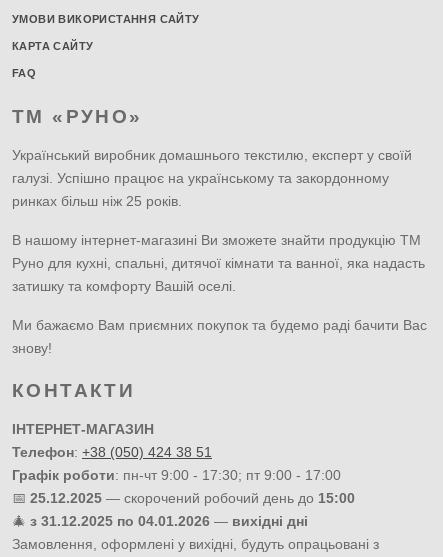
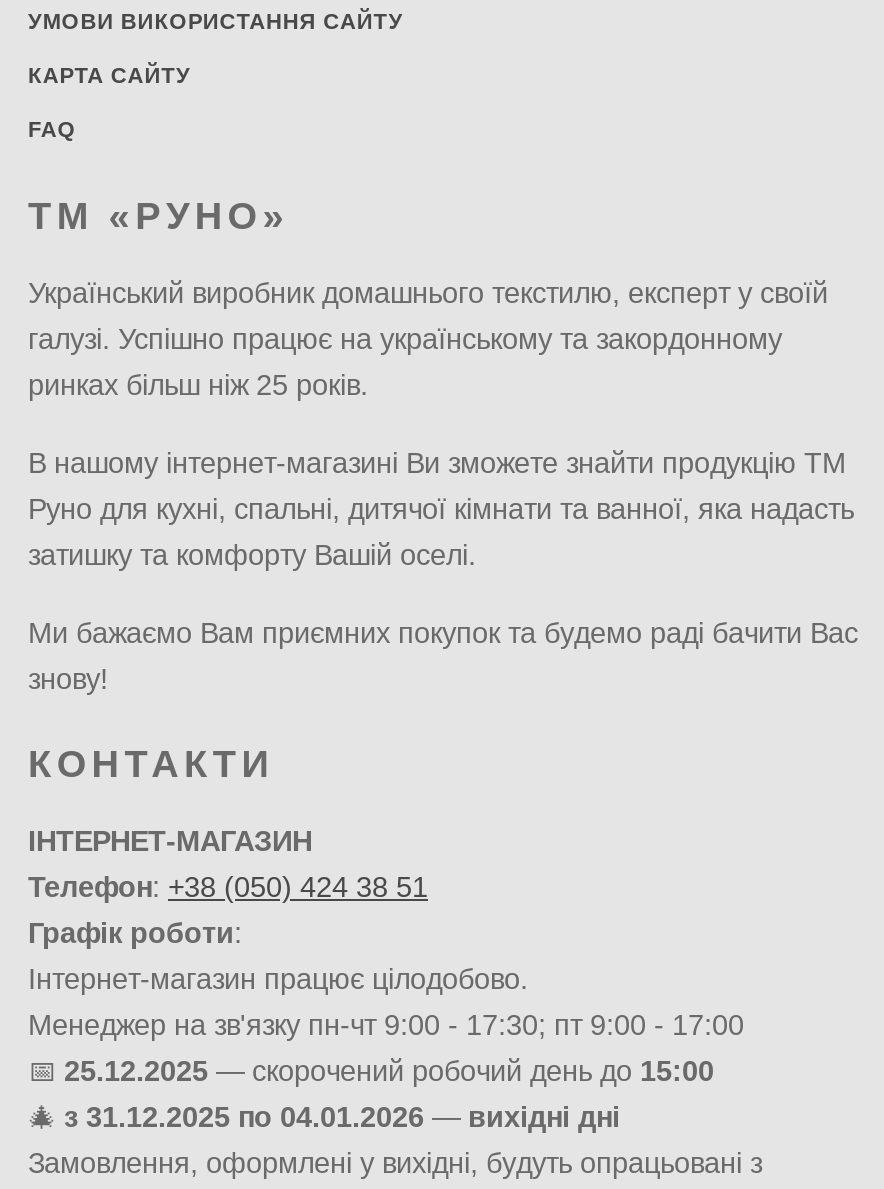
- Графік роботи: пн-чт 9:00 - 17:30; пт 9:00 - 17:00
+ Графік роботи:
+ Інтернет-магазин працює цілодобово.
+ Менеджер на зв'язку пн-чт 9:00 - 17:30; пт 9:00 - 17:00
